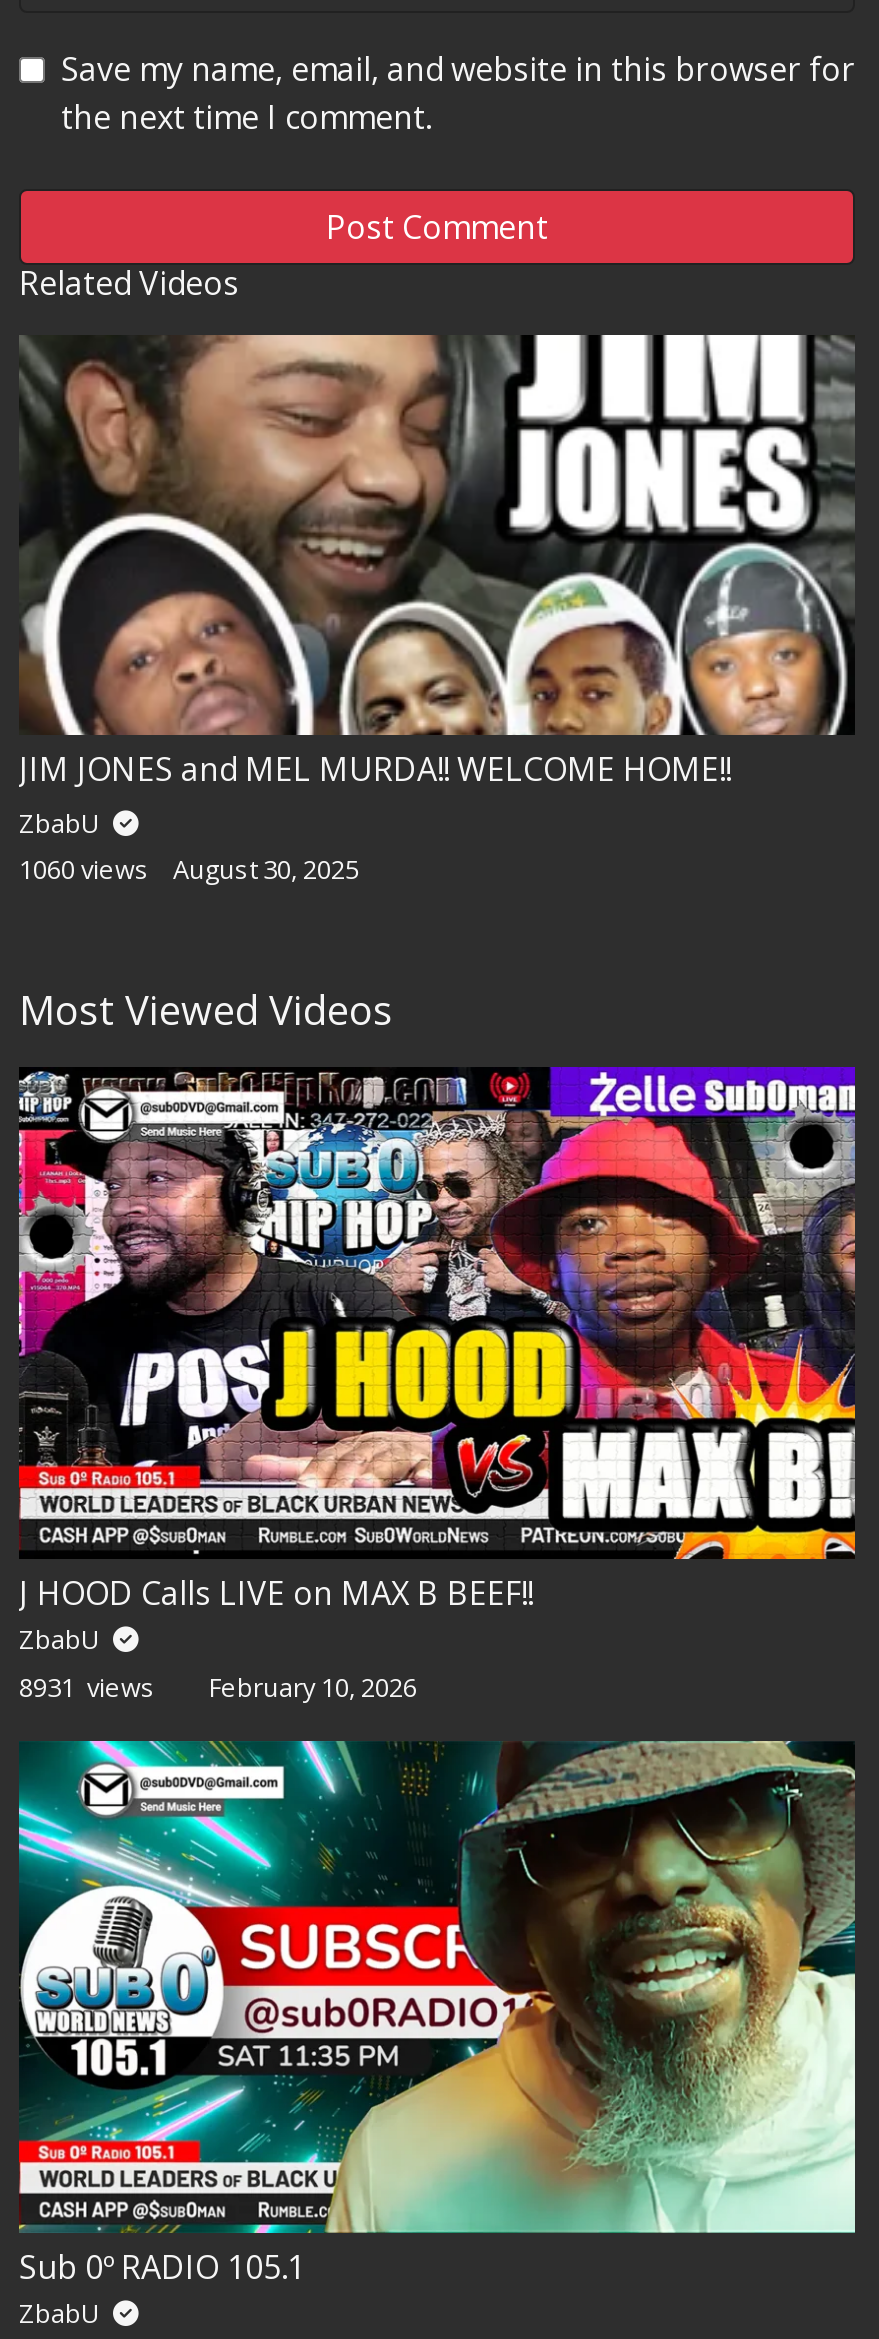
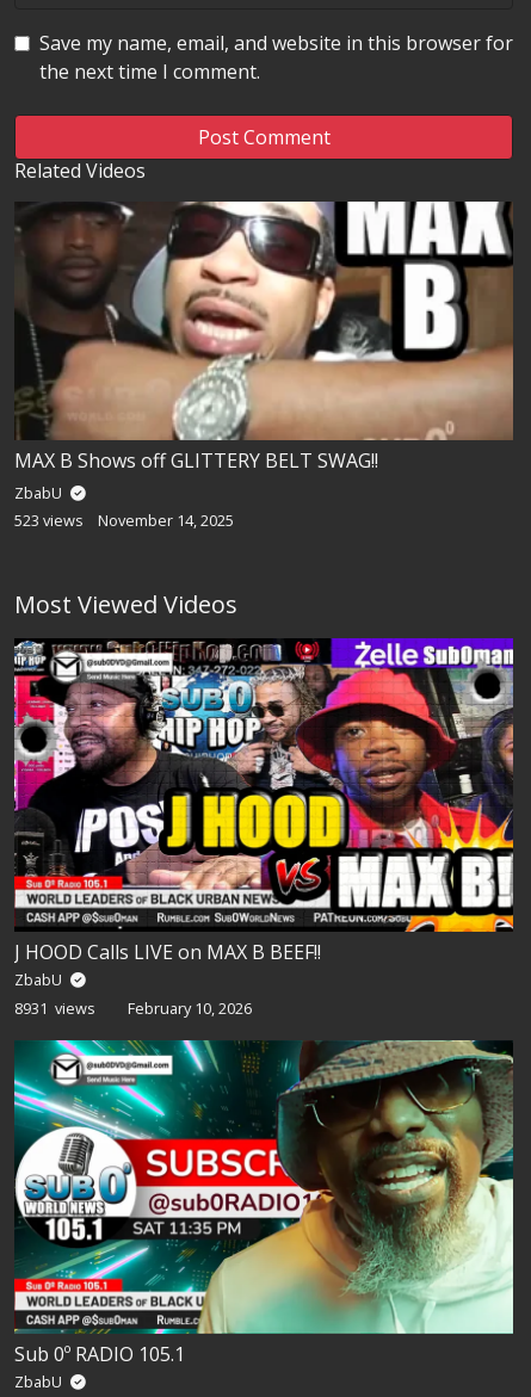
- [image]
- JIM JONES and MEL MURDA!! WELCOME HOME!!
+ [image]
+ MAX B Shows off GLITTERY BELT SWAG!!

- 1060 views
- August 30, 2025
+ 523 views
+ November 14, 2025
